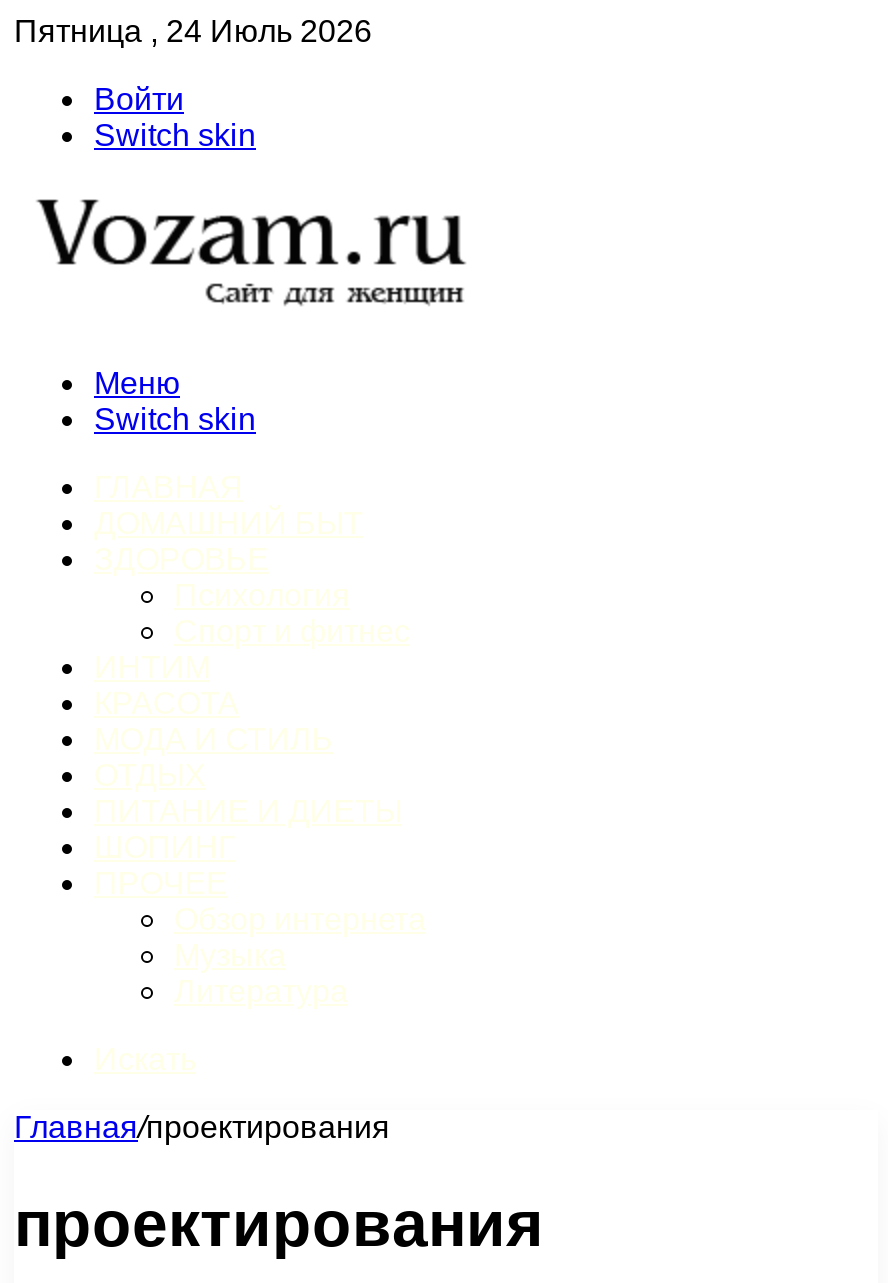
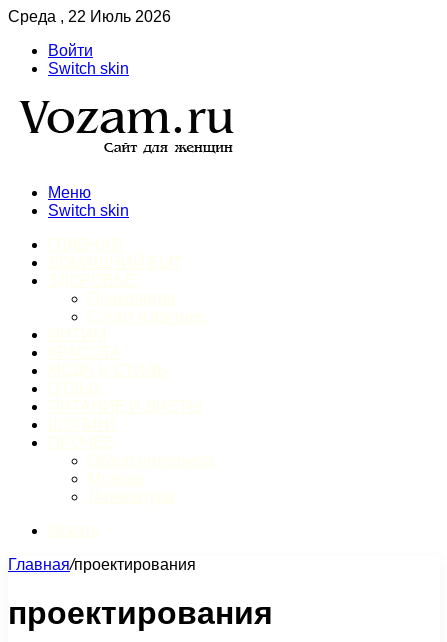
- Пятница , 24 Июль 2026
+ Среда , 22 Июль 2026
